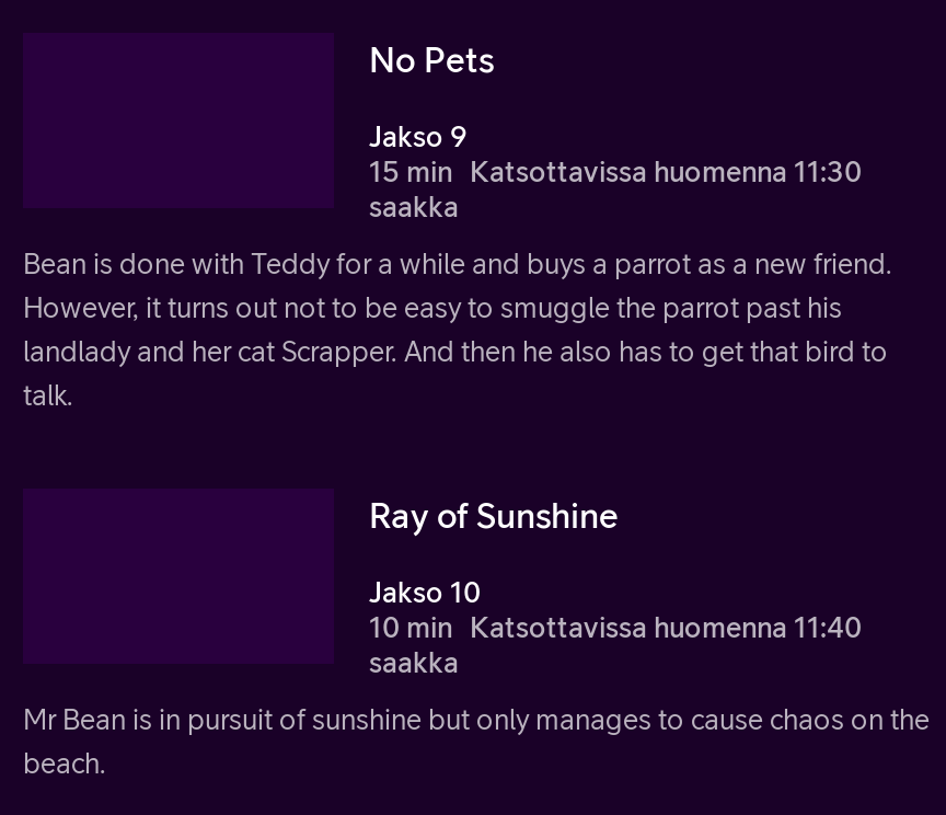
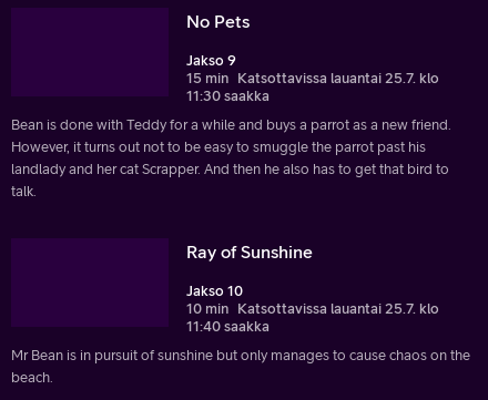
- 15 min Katsottavissa huomenna 11:30
- saakka
+ 15 min Katsottavissa lauantai 25.7. klo
+ 11:30 saakka

- 10 min Katsottavissa huomenna 11:40
- saakka
+ 10 min Katsottavissa lauantai 25.7. klo
+ 11:40 saakka
